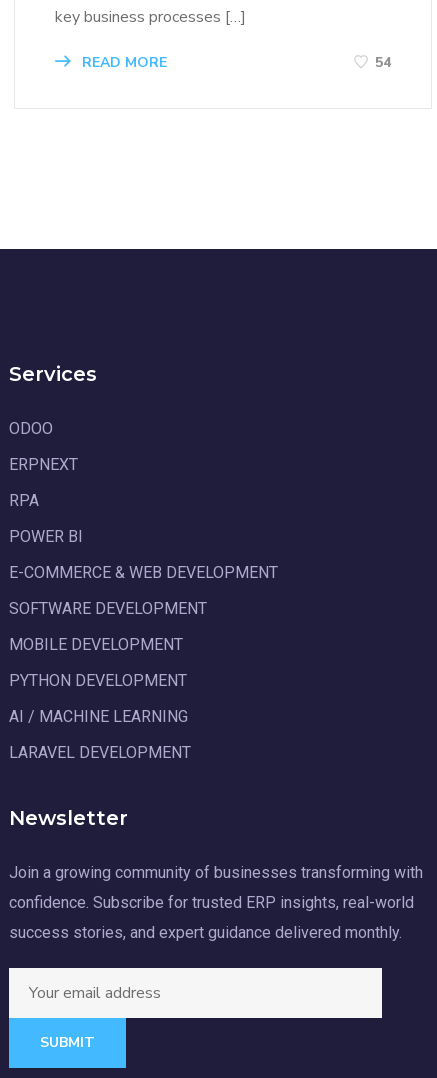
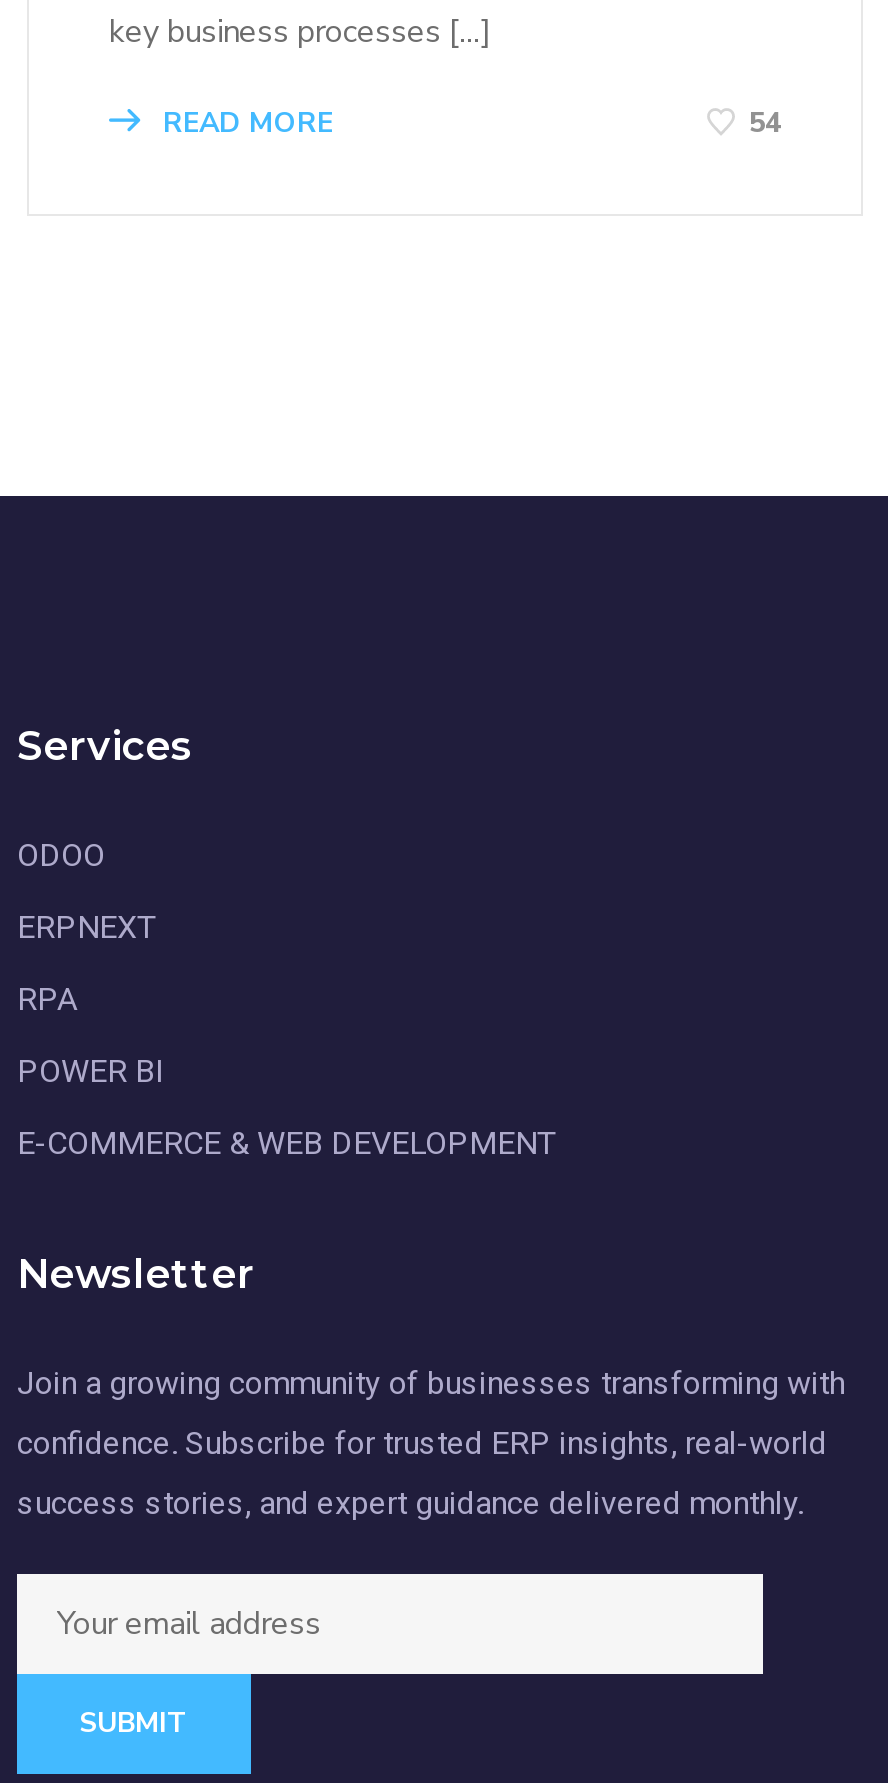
- SOFTWARE DEVELOPMENT
- MOBILE DEVELOPMENT
- PYTHON DEVELOPMENT
- AI / MACHINE LEARNING
- LARAVEL DEVELOPMENT
